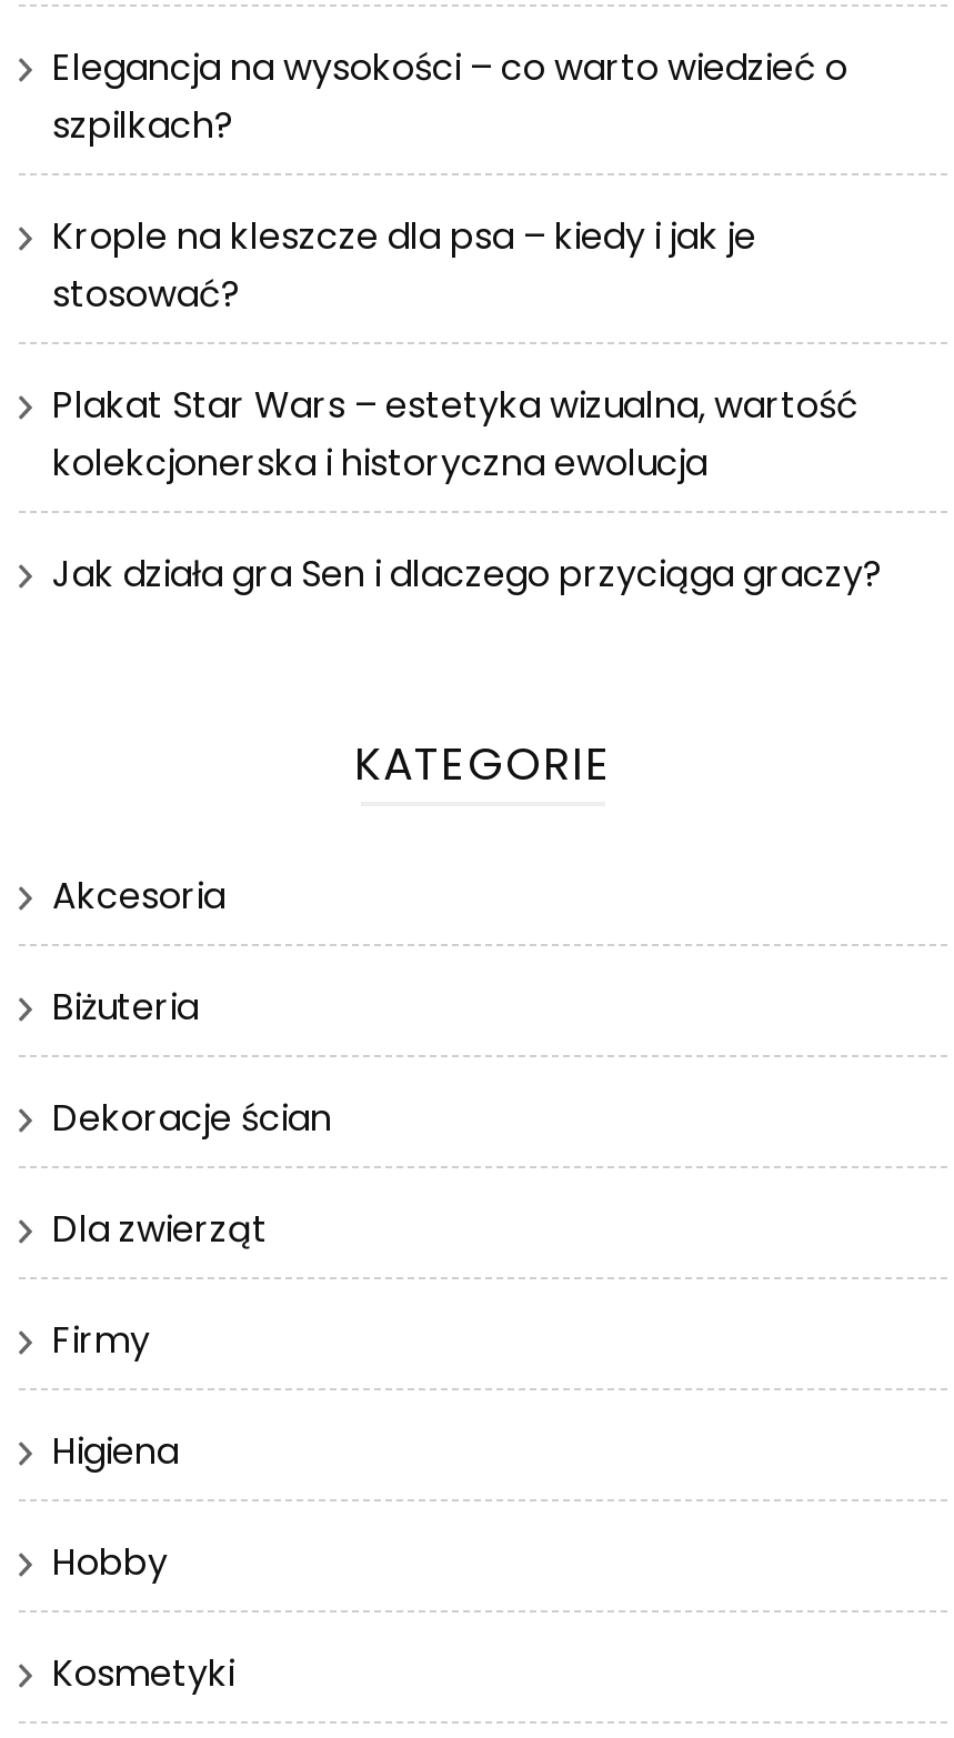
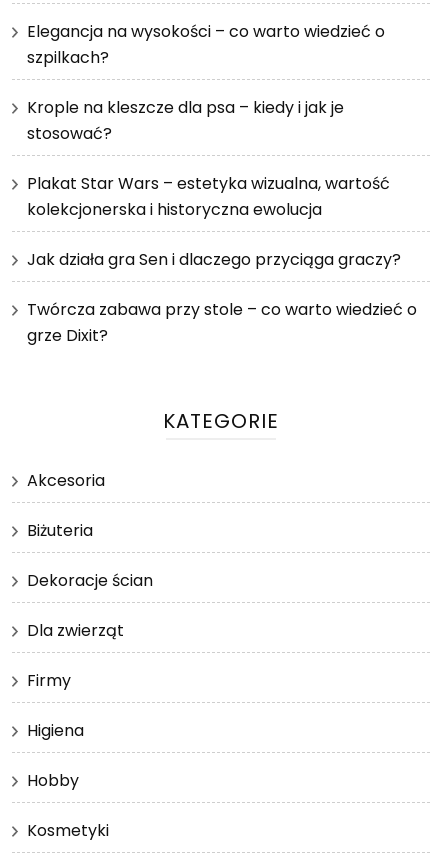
+ Twórcza zabawa przy stole – co warto wiedzieć o
+ grze Dixit?
